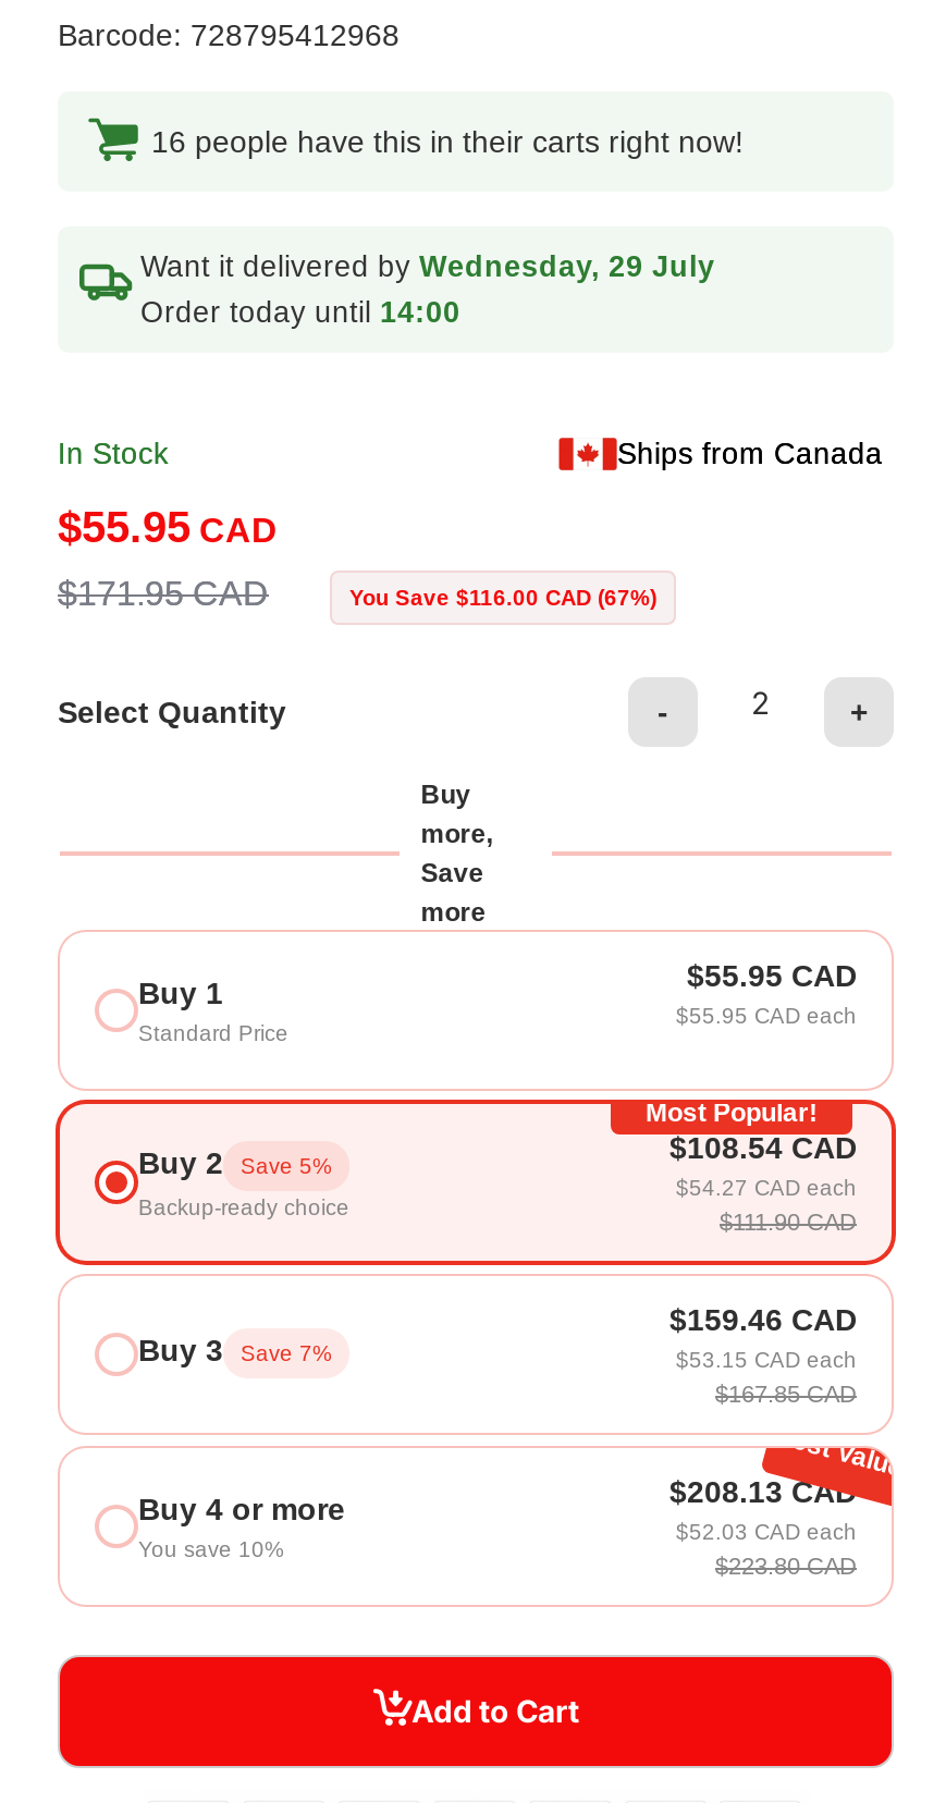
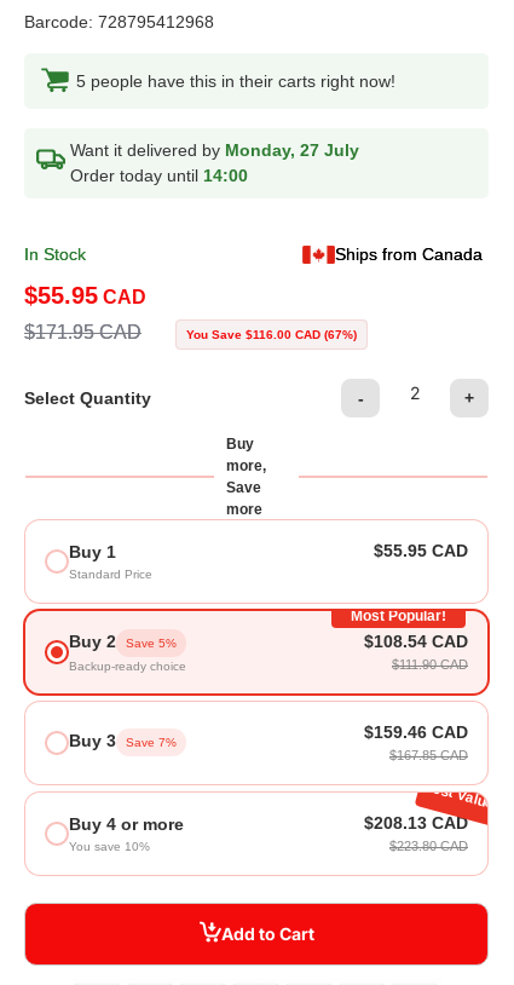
- 16 people have this in their carts right now!
+ 5 people have this in their carts right now!

- Want it delivered by Wednesday, 29 July
+ Want it delivered by Monday, 27 July

- $55.95 CAD each

- $54.27 CAD each

- $53.15 CAD each

- $52.03 CAD each
